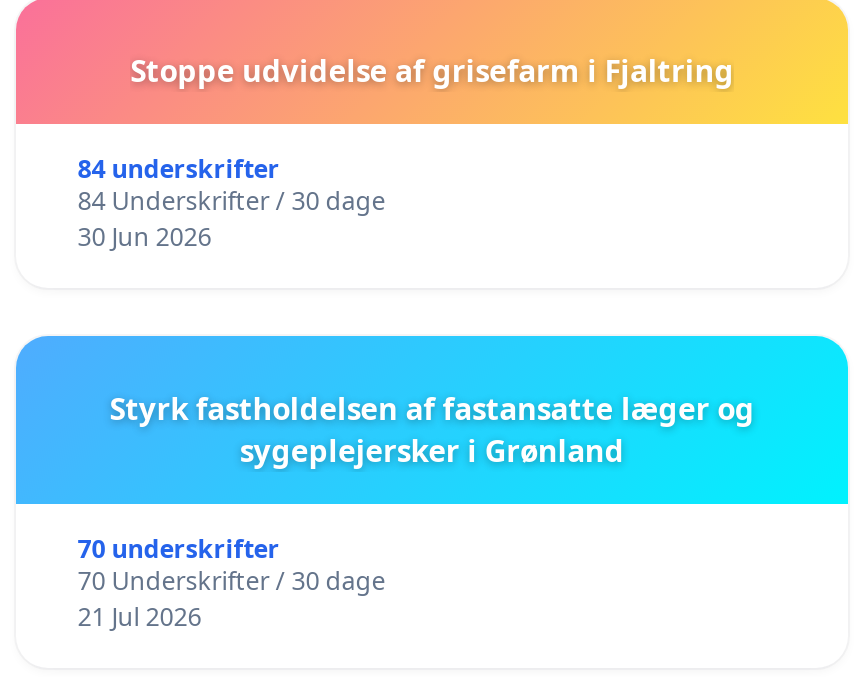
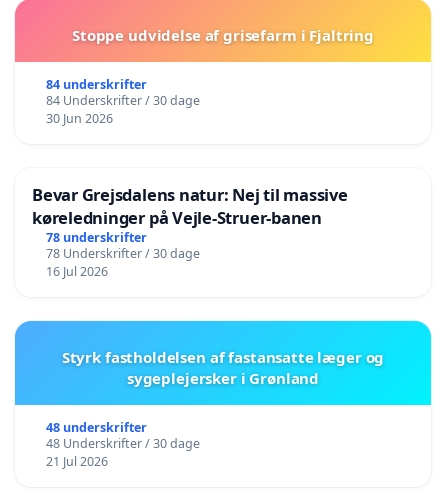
+ Bevar Grejsdalens natur: Nej til massive
+ køreledninger på Vejle-Struer-banen
+ 78 underskrifter
+ 78 Underskrifter / 30 dage
+ 16 Jul 2026

- 70 underskrifter
+ 48 underskrifter

- 70 Underskrifter / 30 dage
+ 48 Underskrifter / 30 dage
